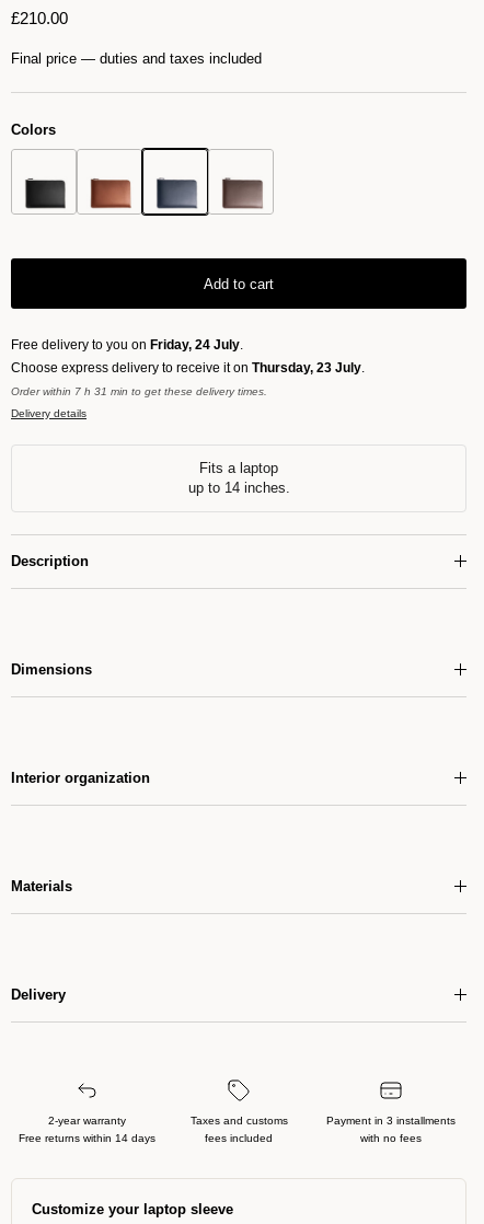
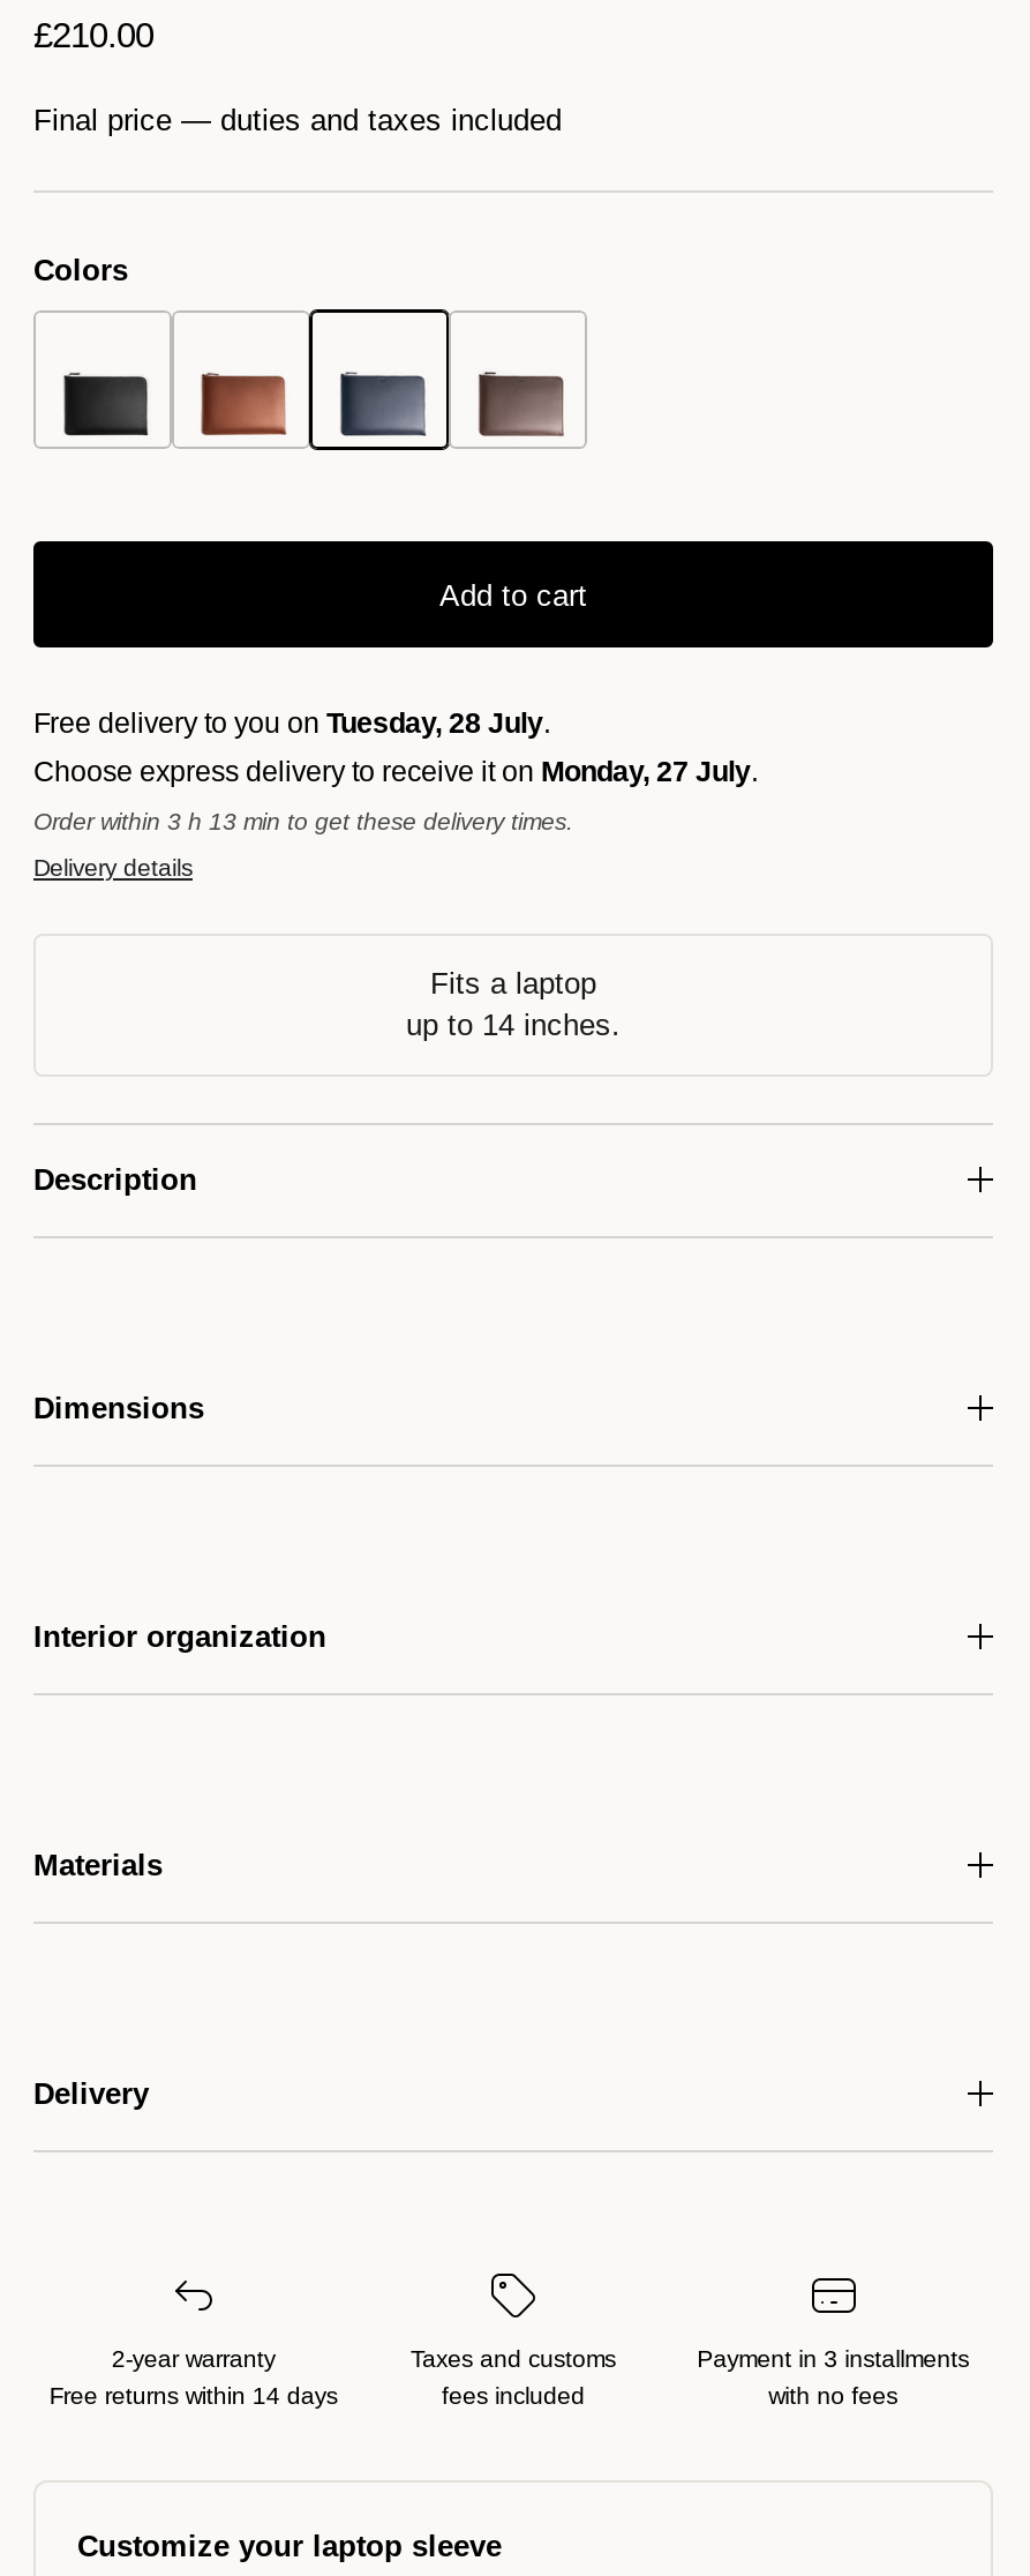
- Free delivery to you on Friday, 24 July.
+ Free delivery to you on Tuesday, 28 July.

- Choose express delivery to receive it on Thursday, 23 July.
+ Choose express delivery to receive it on Monday, 27 July.

- Order within 7 h 31 min to get these delivery times.
+ Order within 3 h 13 min to get these delivery times.
